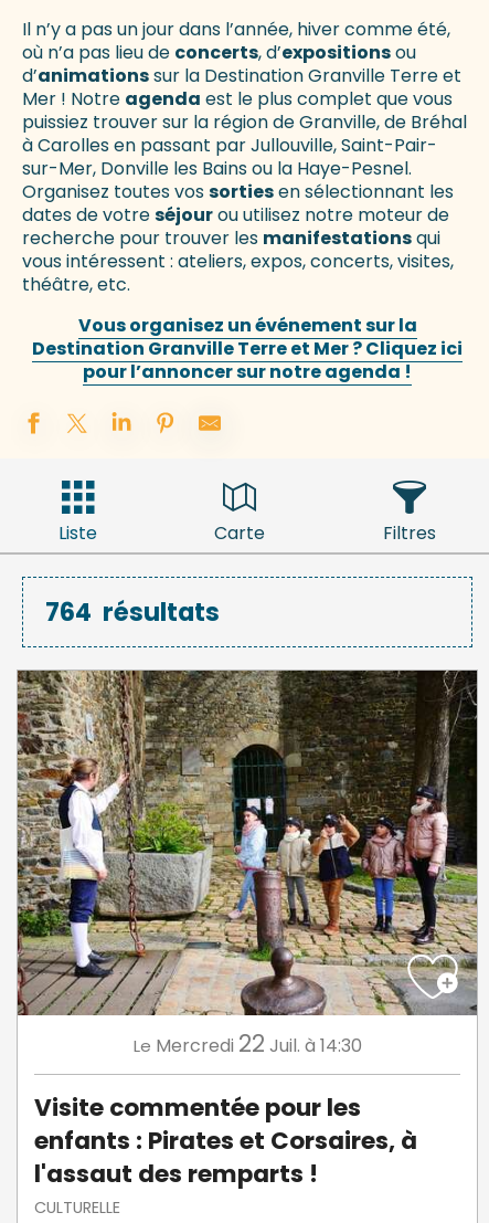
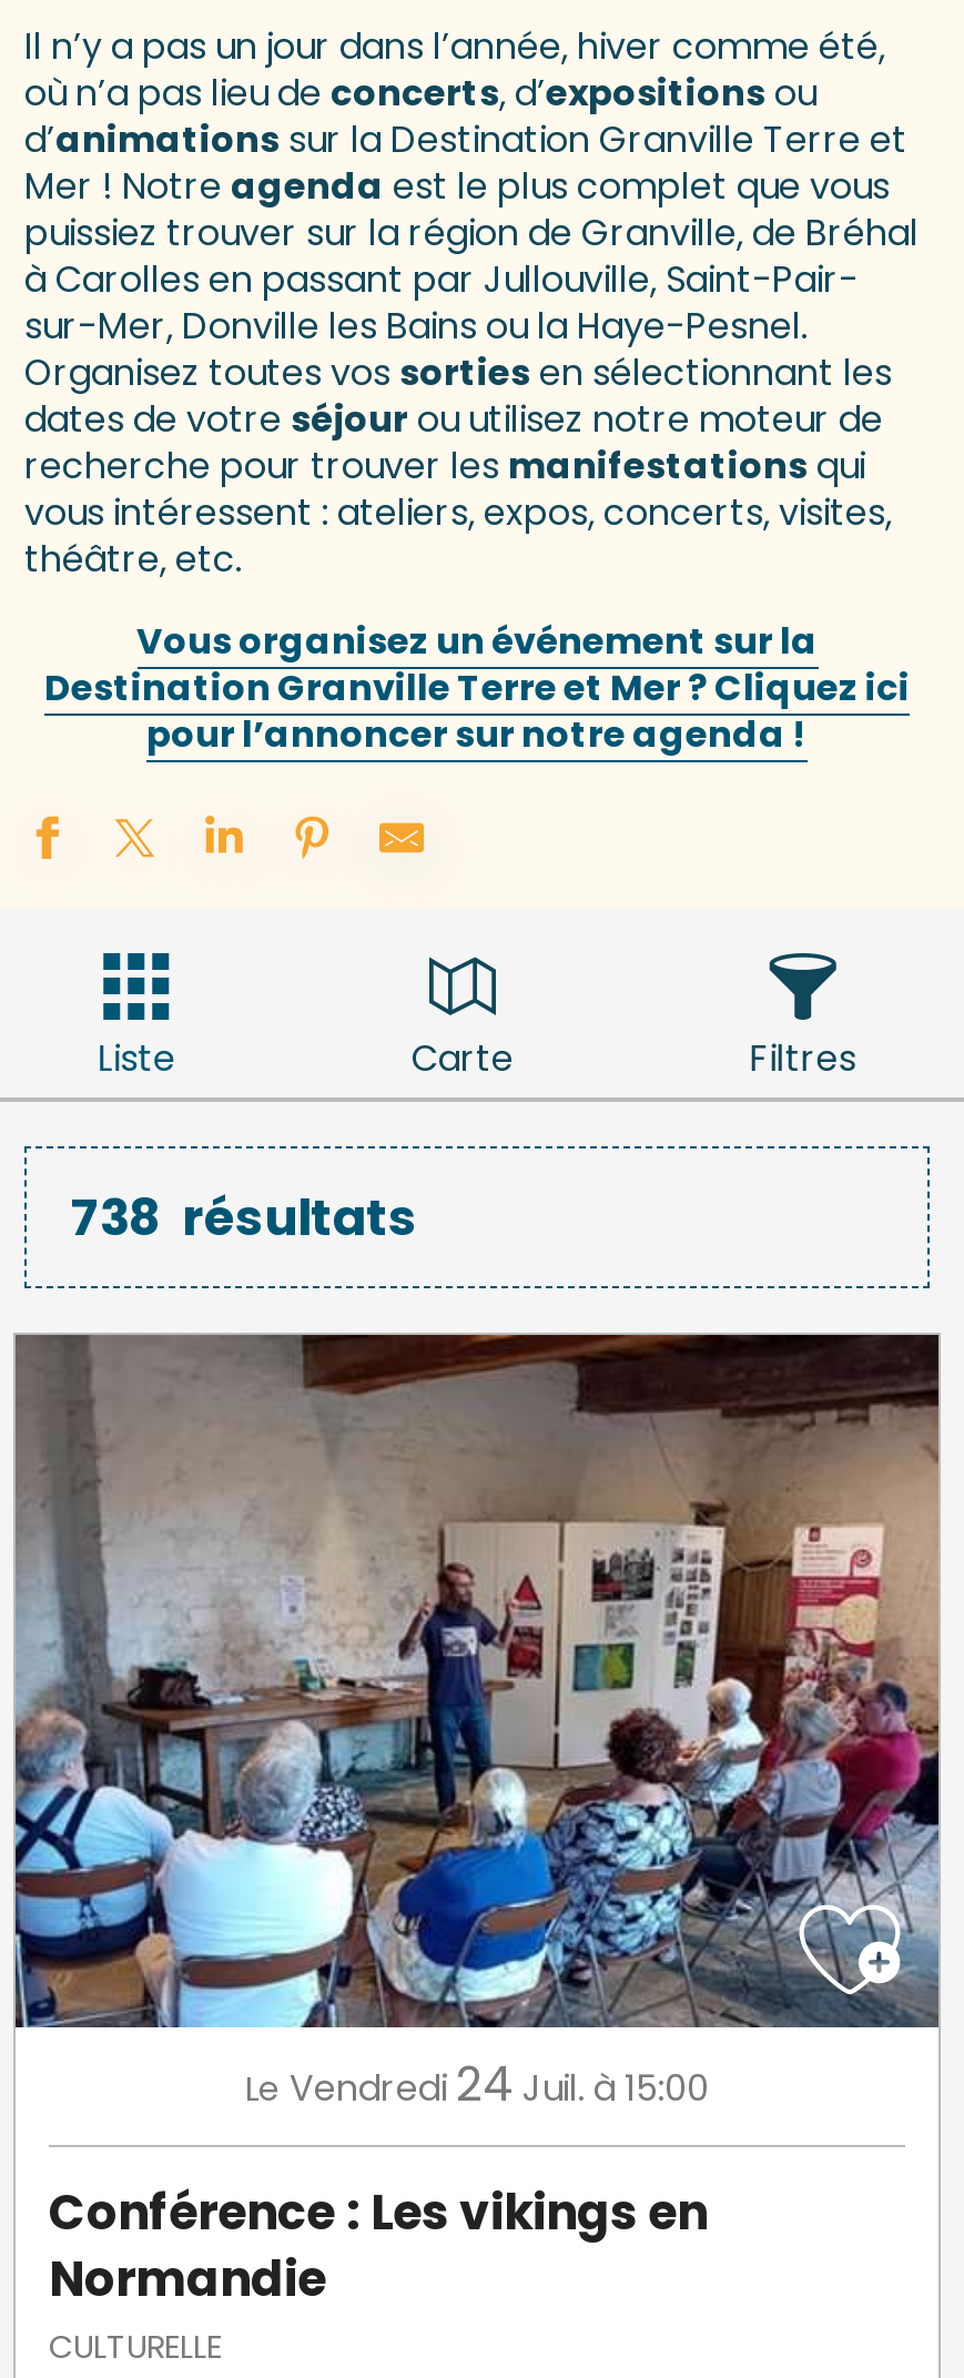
- 764 résultats
+ 738 résultats

- [image]
- Le Mercredi 22 Juil. à 14:30
+ [image]
+ Le Vendredi 24 Juil. à 15:00

- Visite commentée pour les
- enfants : Pirates et Corsaires, à
- l'assaut des remparts !
+ Conférence : Les vikings en
+ Normandie
